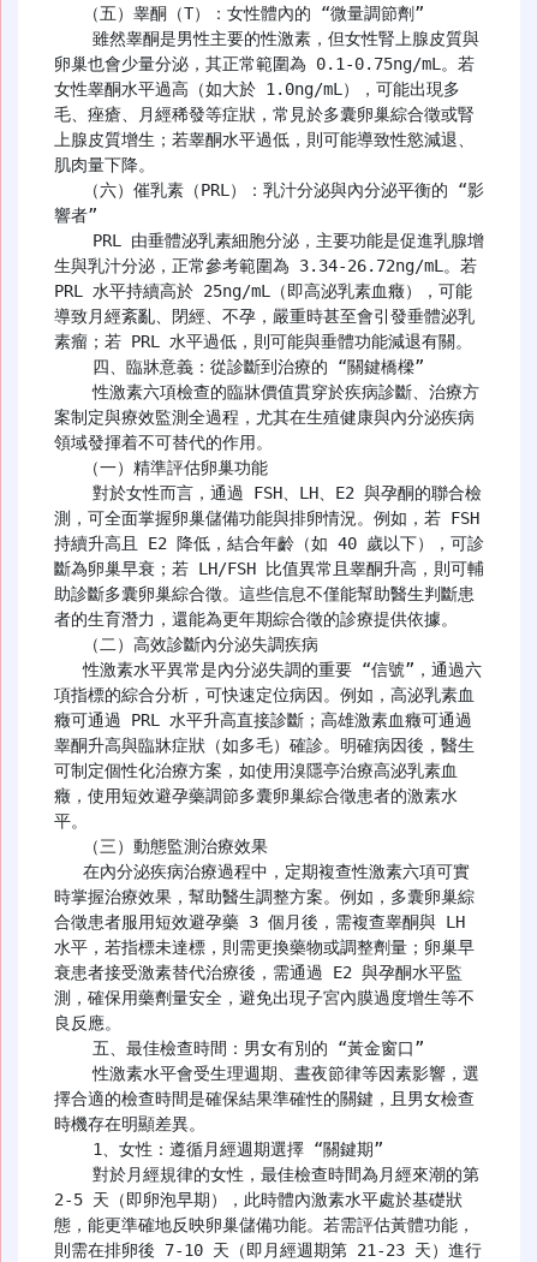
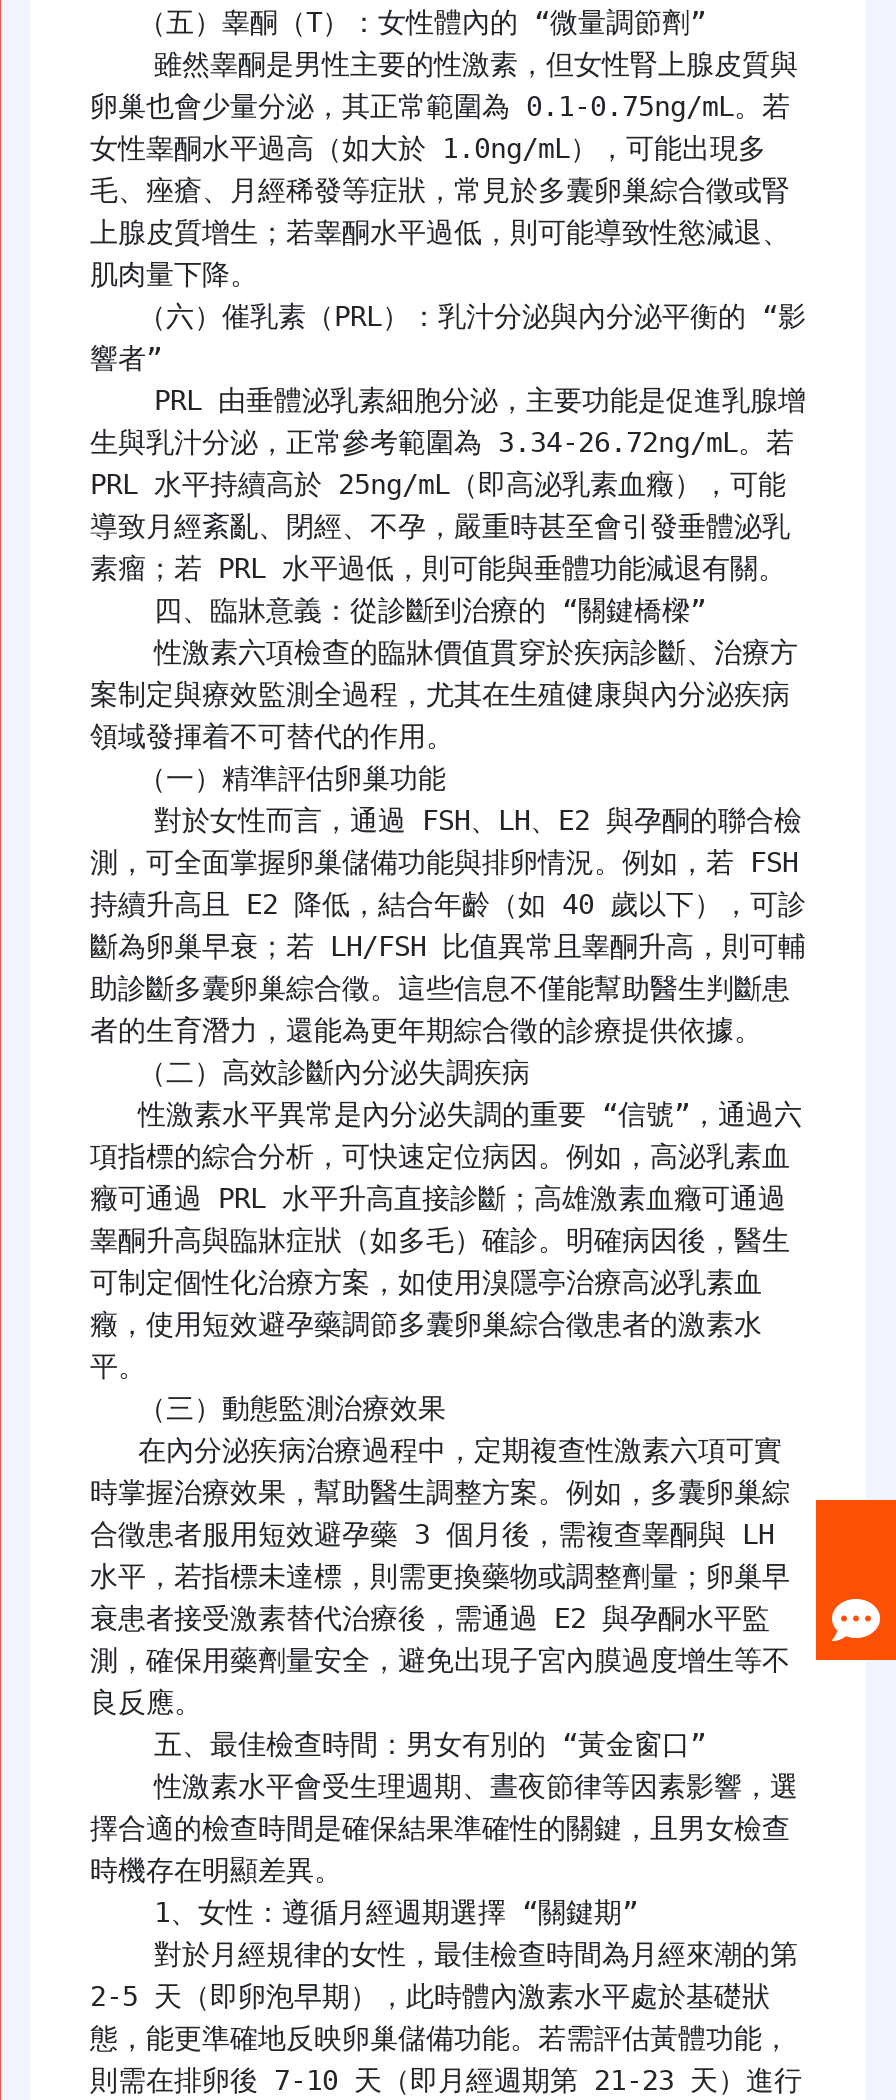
+ [image]
